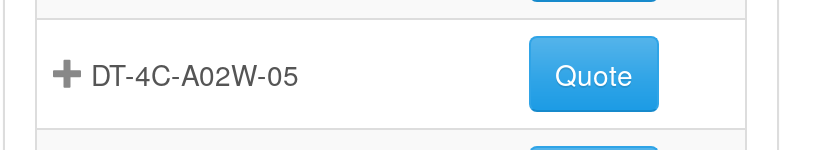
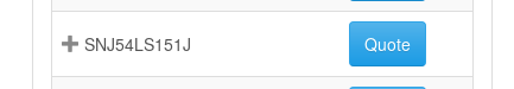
- DT-4C-A02W-05
+ SNJ54LS151J
